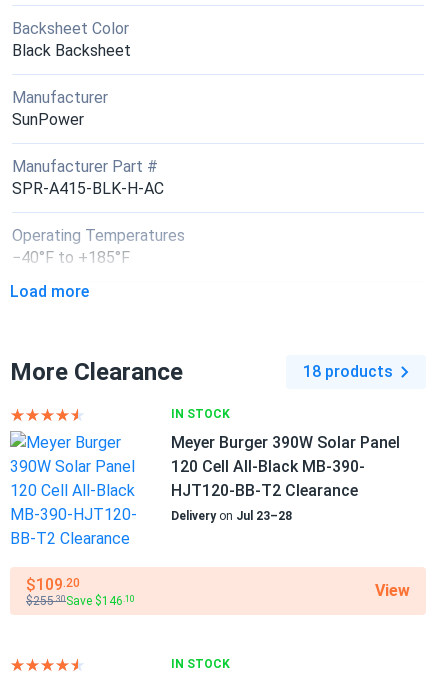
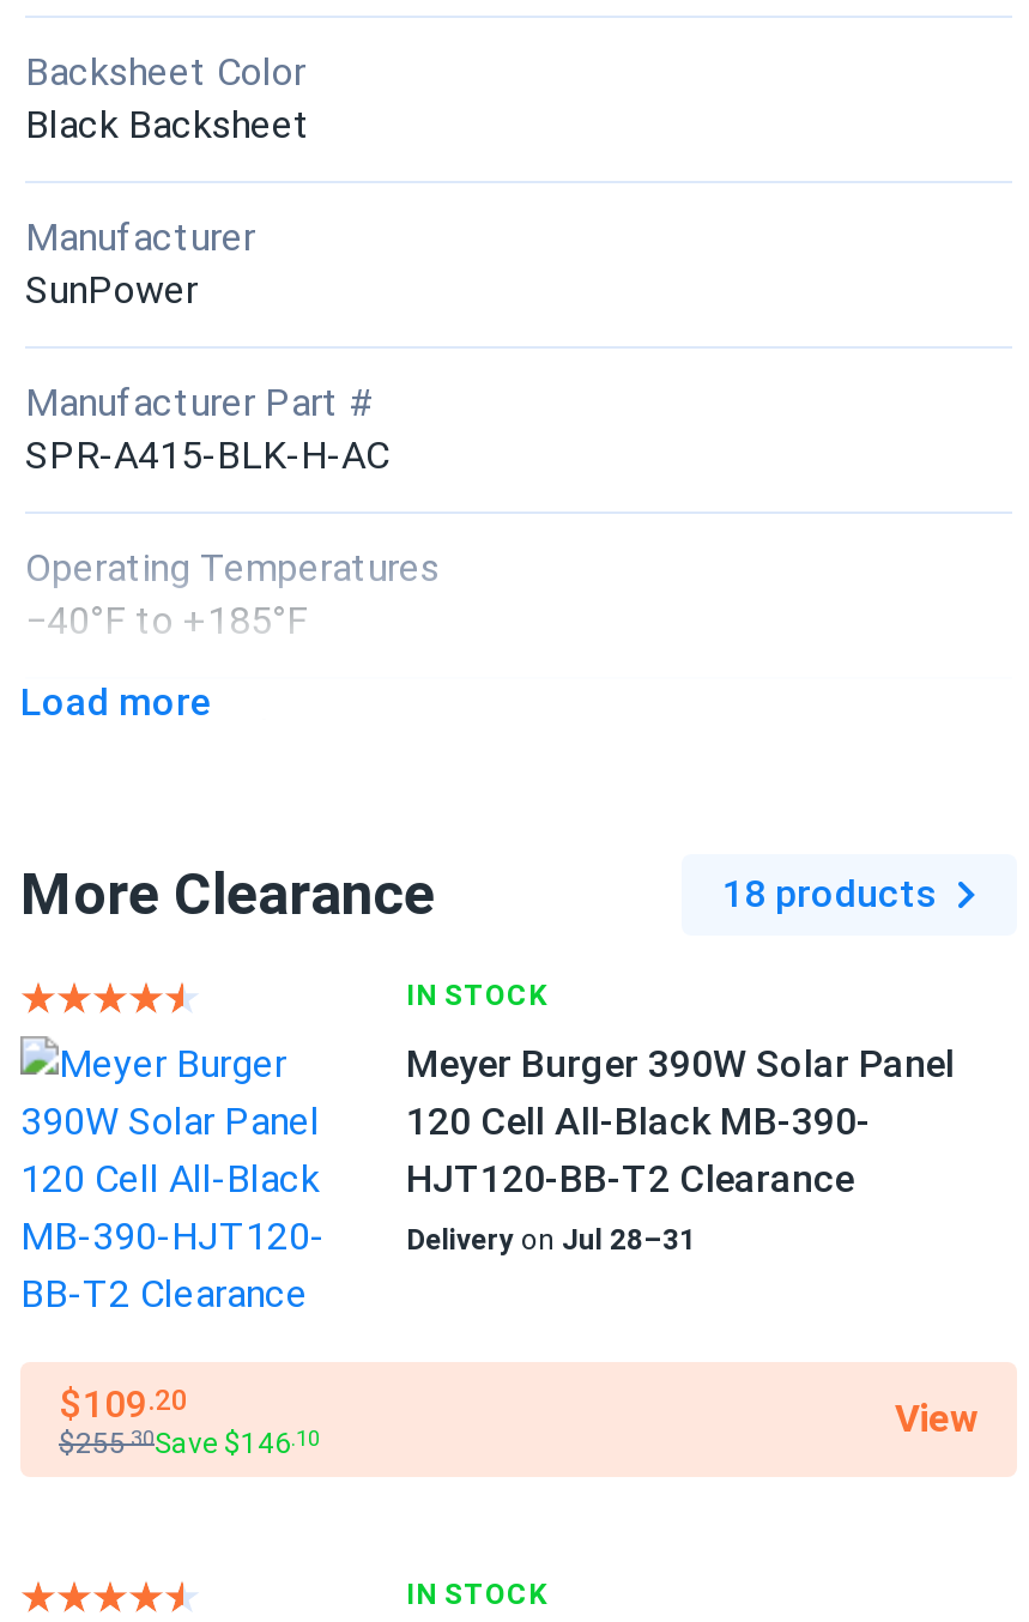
- Delivery on Jul 23–28
+ Delivery on Jul 28–31
